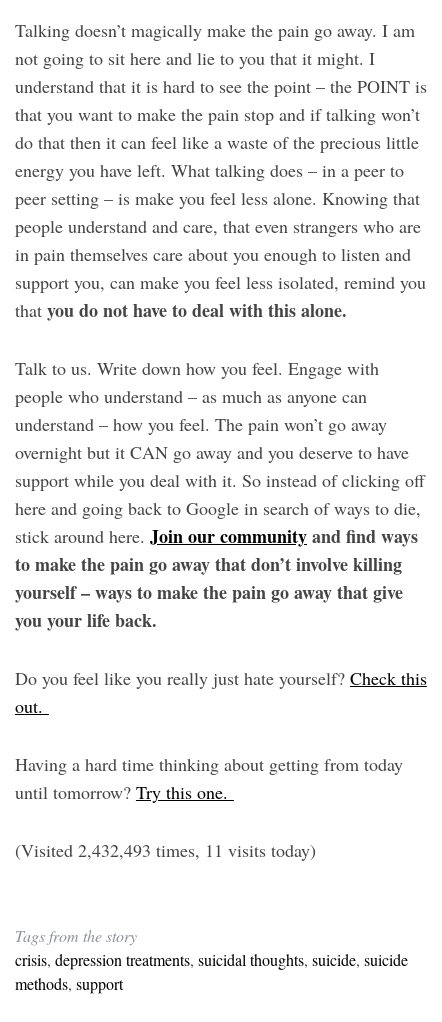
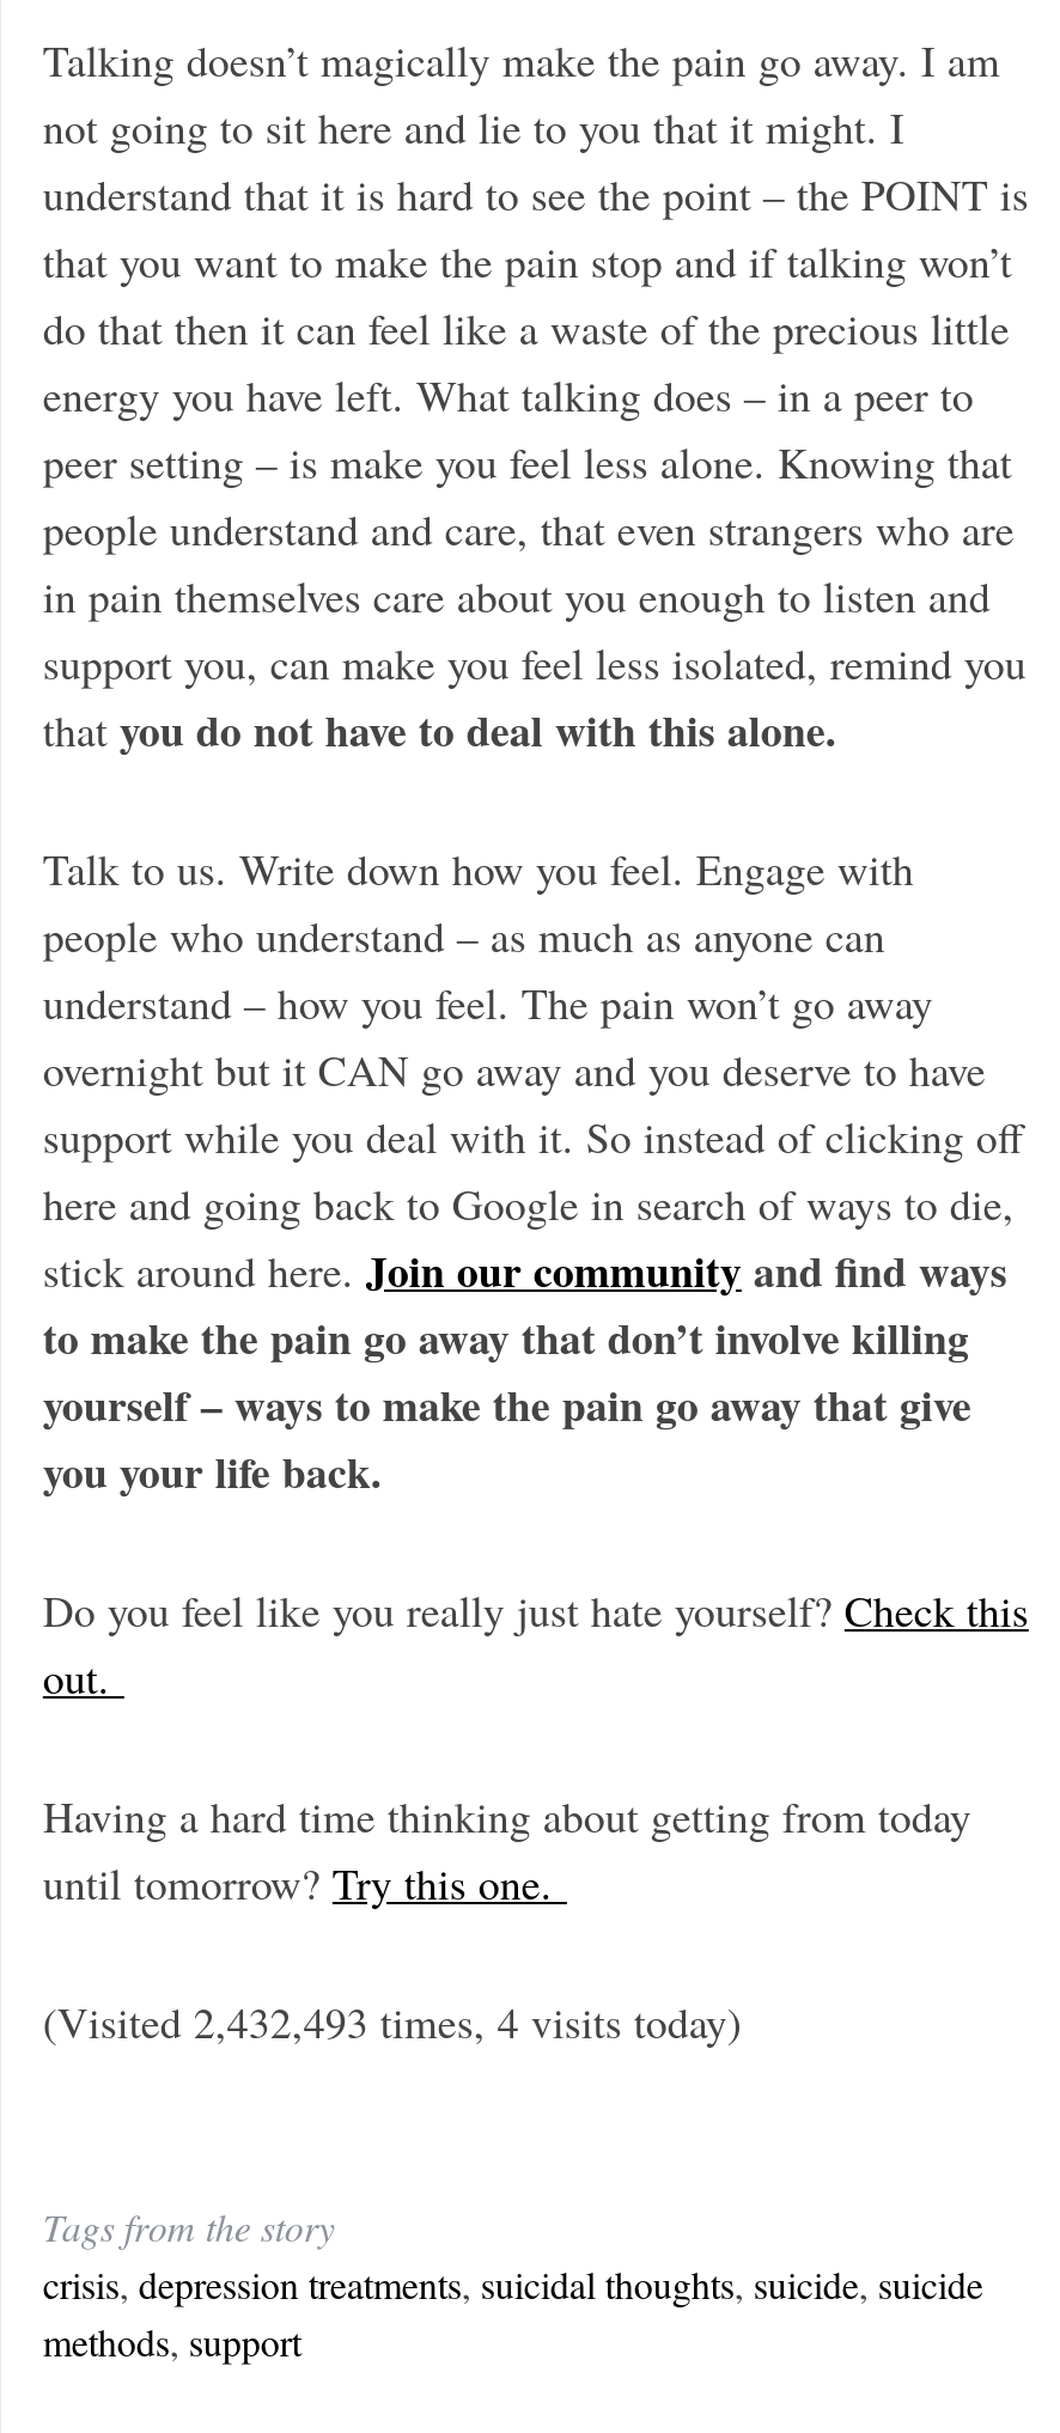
- (Visited 2,432,493 times, 11 visits today)
+ (Visited 2,432,493 times, 4 visits today)
